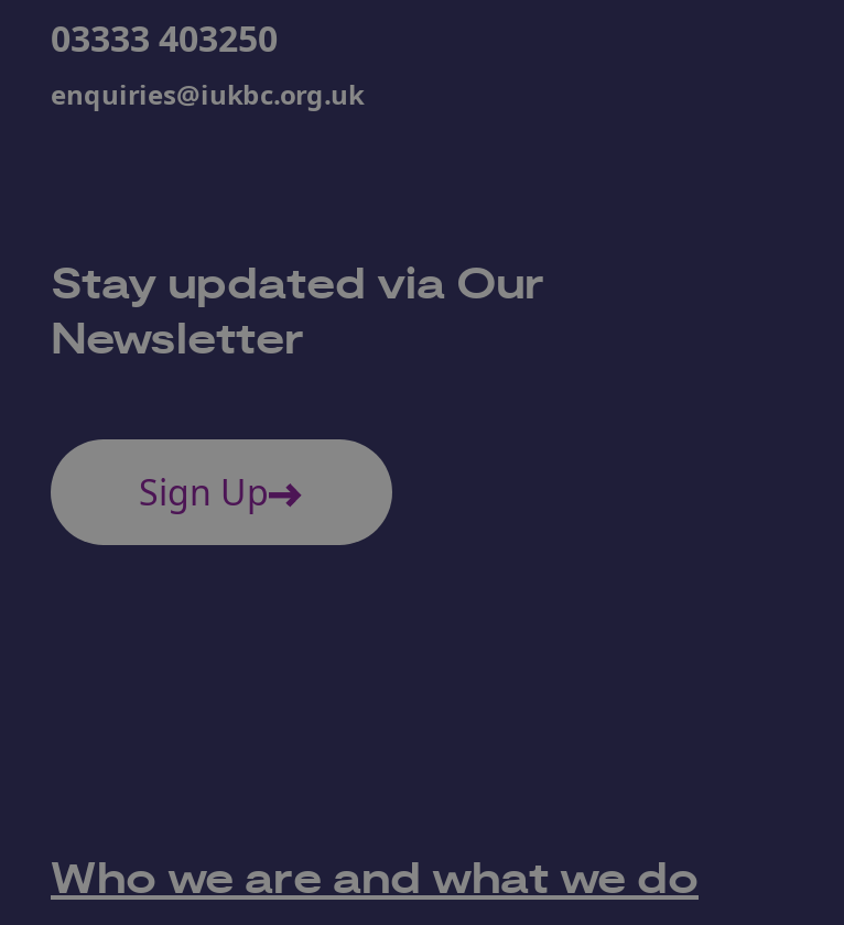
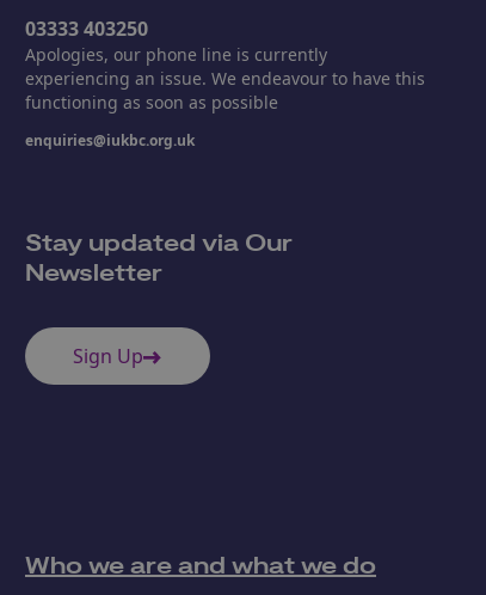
+ Apologies, our phone line is currently
+ experiencing an issue. We endeavour to have this
+ functioning as soon as possible
